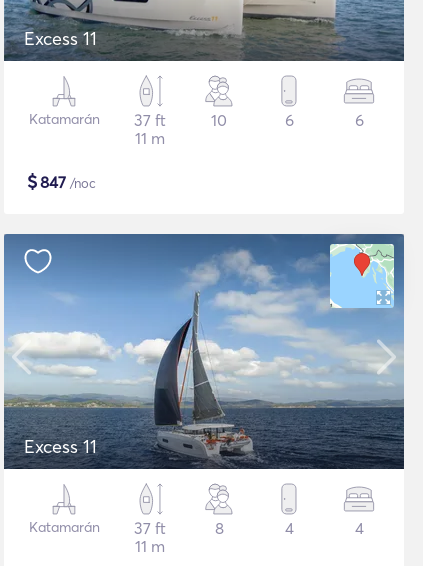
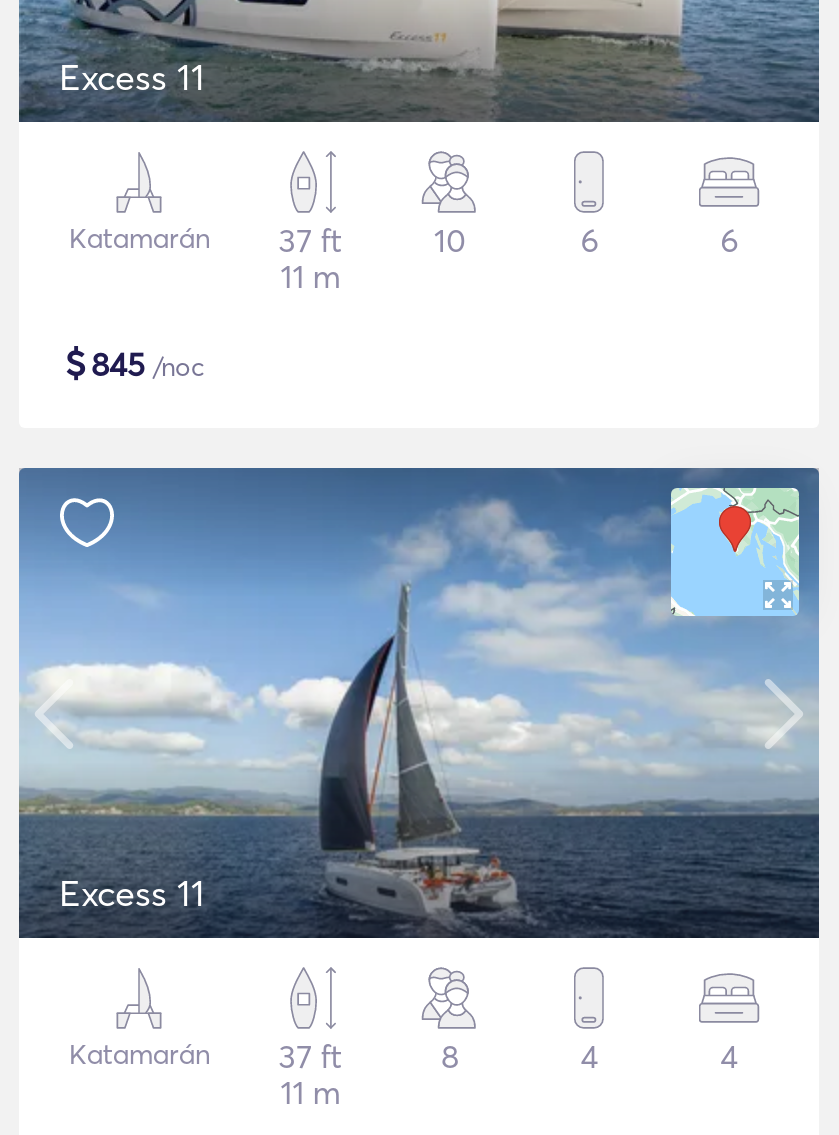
- $847 /noc
+ $845 /noc
